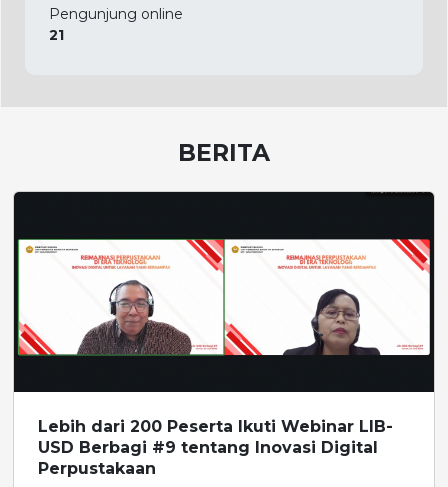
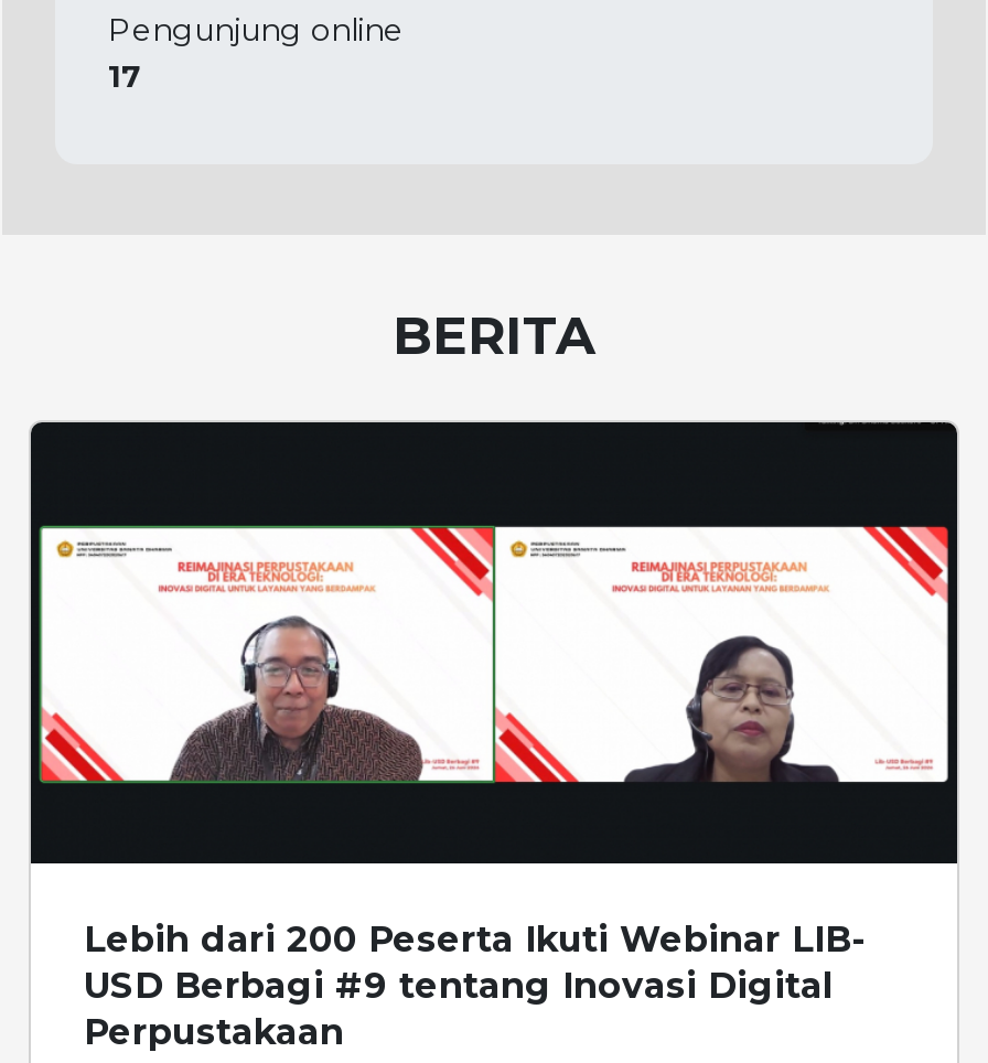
- 21
+ 17
